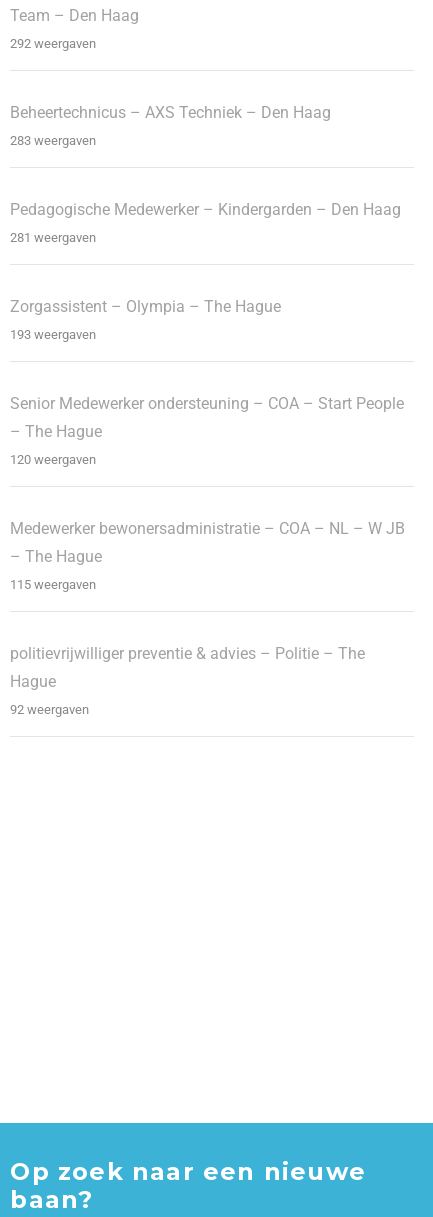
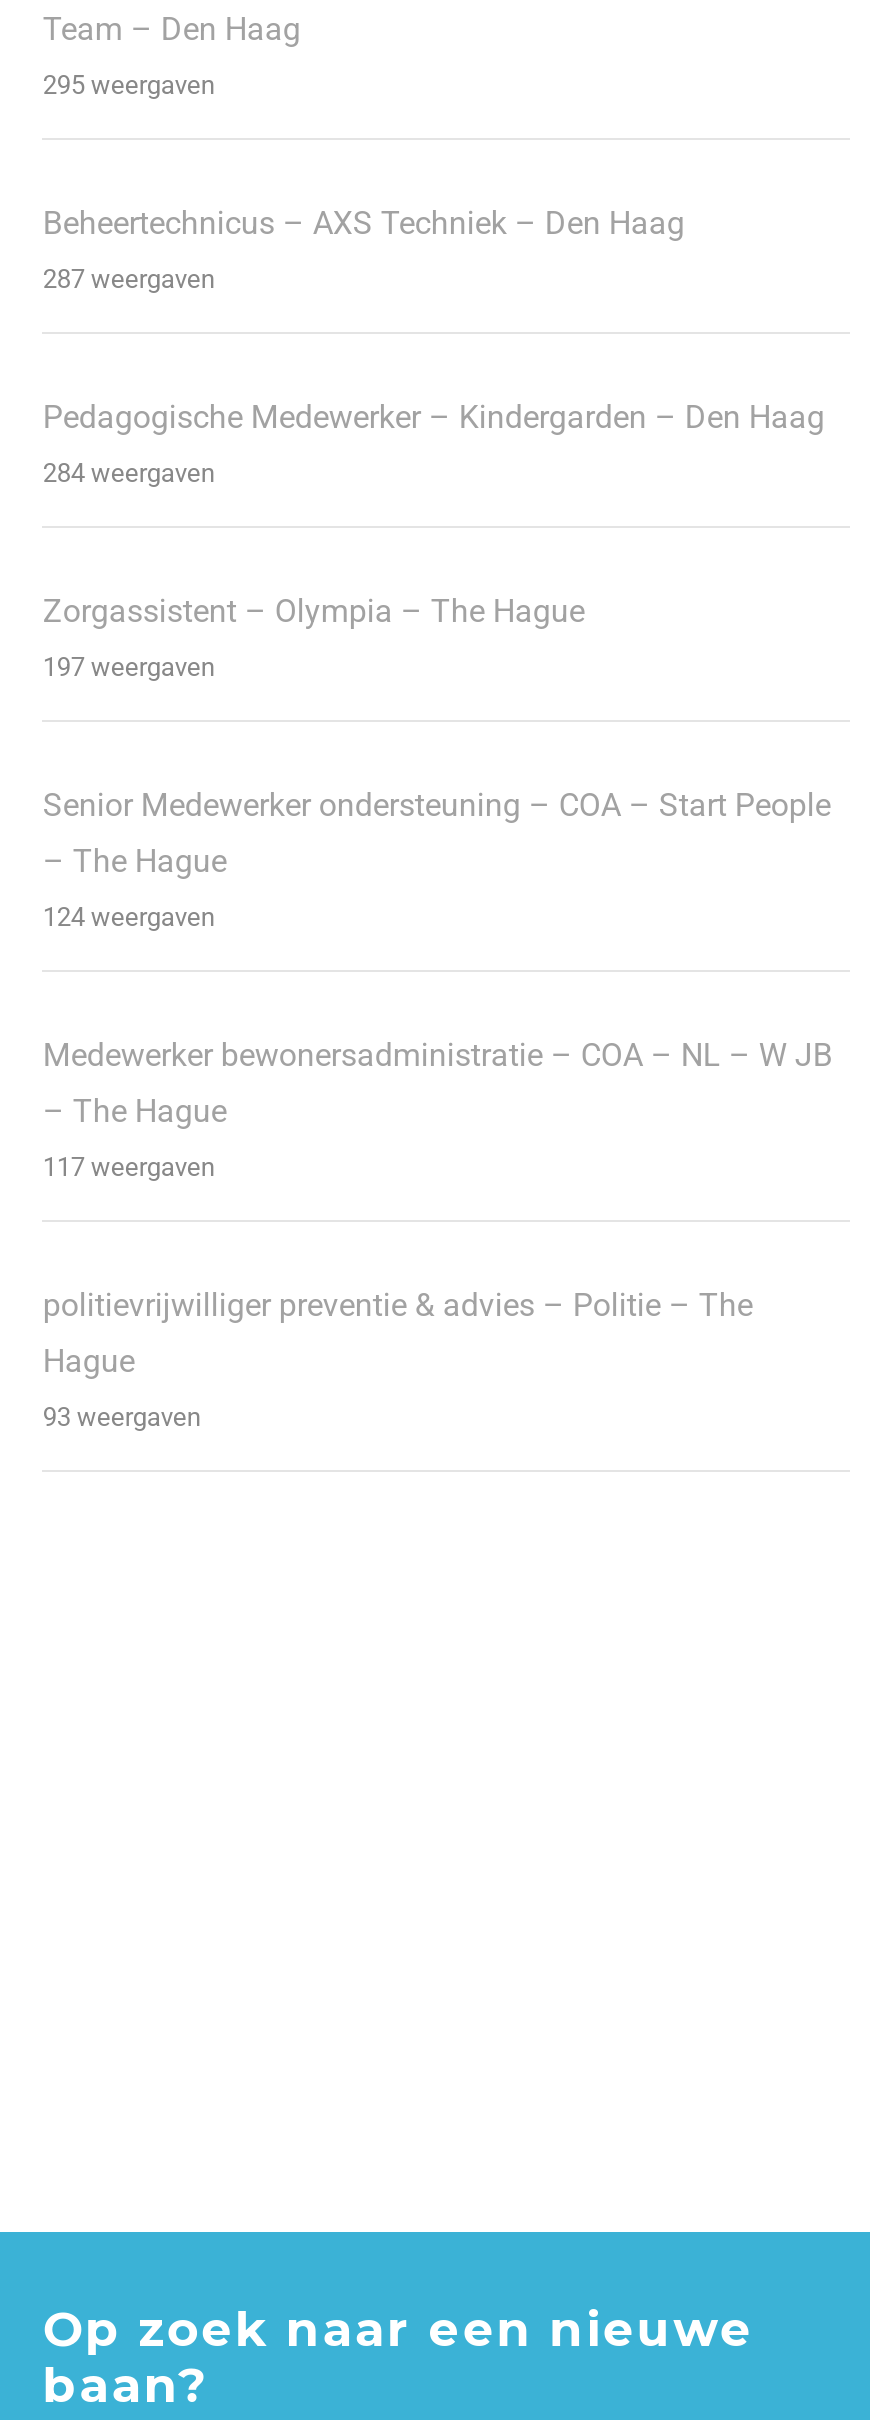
- 292 weergaven
+ 295 weergaven

- 283 weergaven
+ 287 weergaven

- 281 weergaven
+ 284 weergaven

- 193 weergaven
+ 197 weergaven

- 120 weergaven
+ 124 weergaven

- 115 weergaven
+ 117 weergaven

- 92 weergaven
+ 93 weergaven
